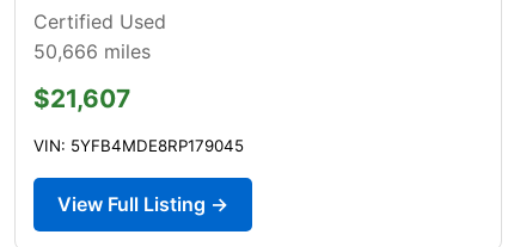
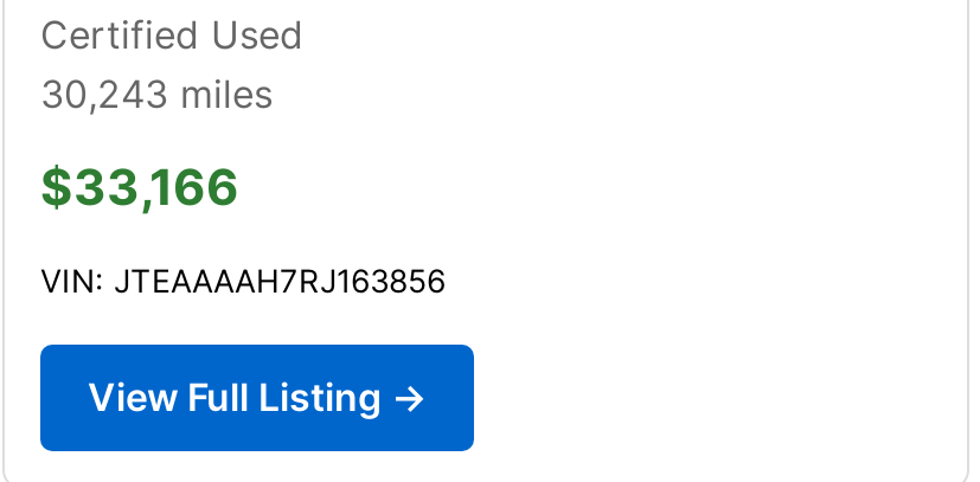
- 50,666 miles
+ 30,243 miles

- $21,607
+ $33,166

- VIN: 5YFB4MDE8RP179045
+ VIN: JTEAAAAH7RJ163856
